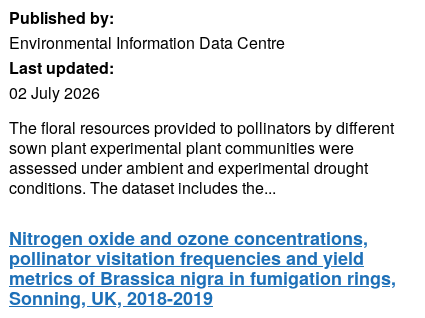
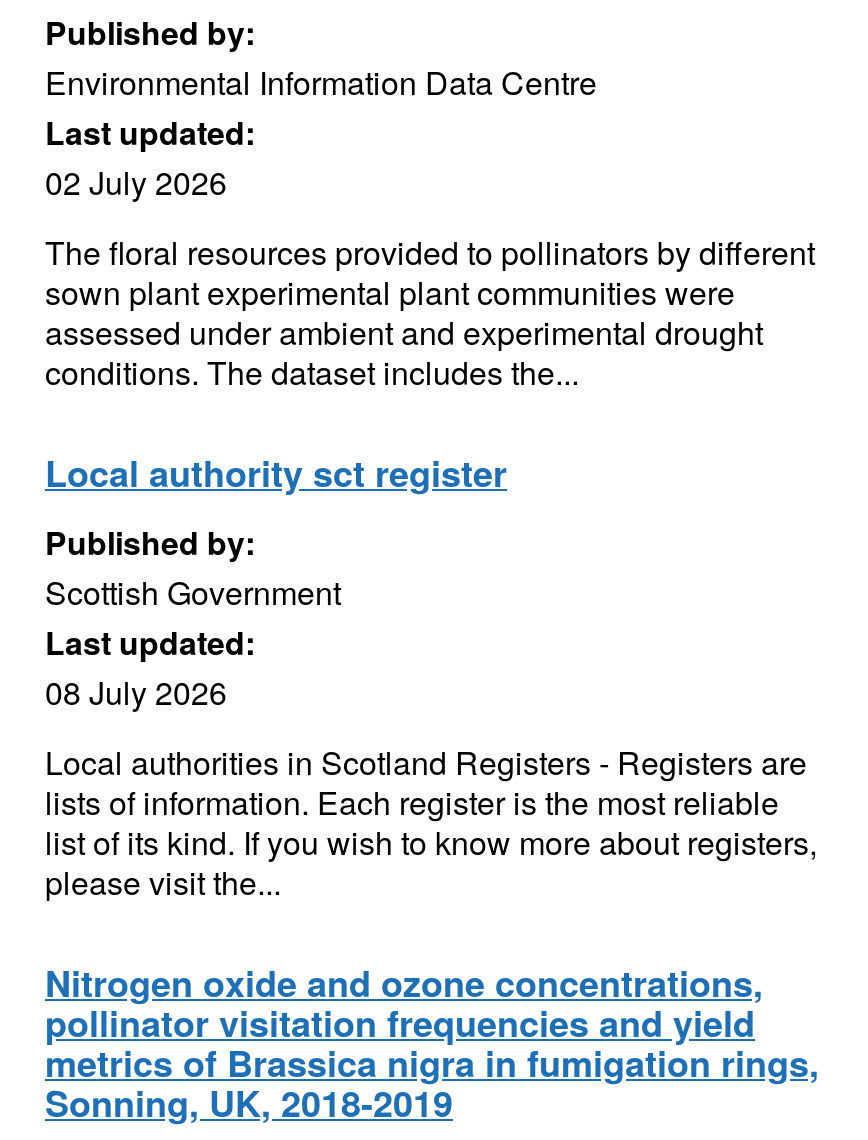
+ Local authority sct register
+ Published by:
+ Scottish Government
+ Last updated:
+ 08 July 2026
+ Local authorities in Scotland Registers - Registers are
+ lists of information. Each register is the most reliable
+ list of its kind. If you wish to know more about registers,
+ please visit the...
